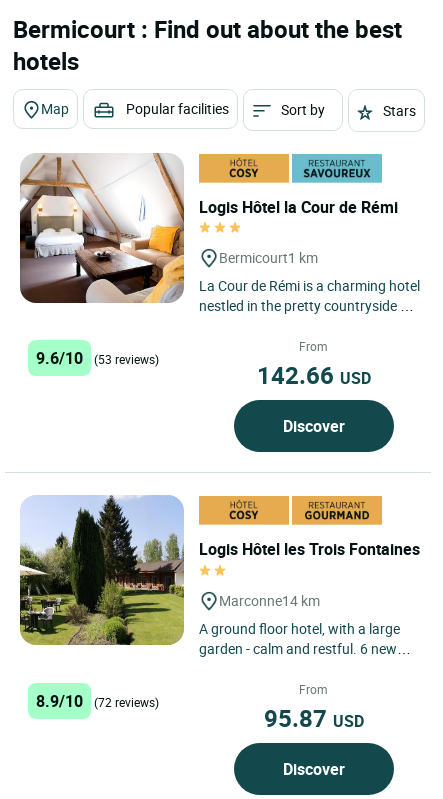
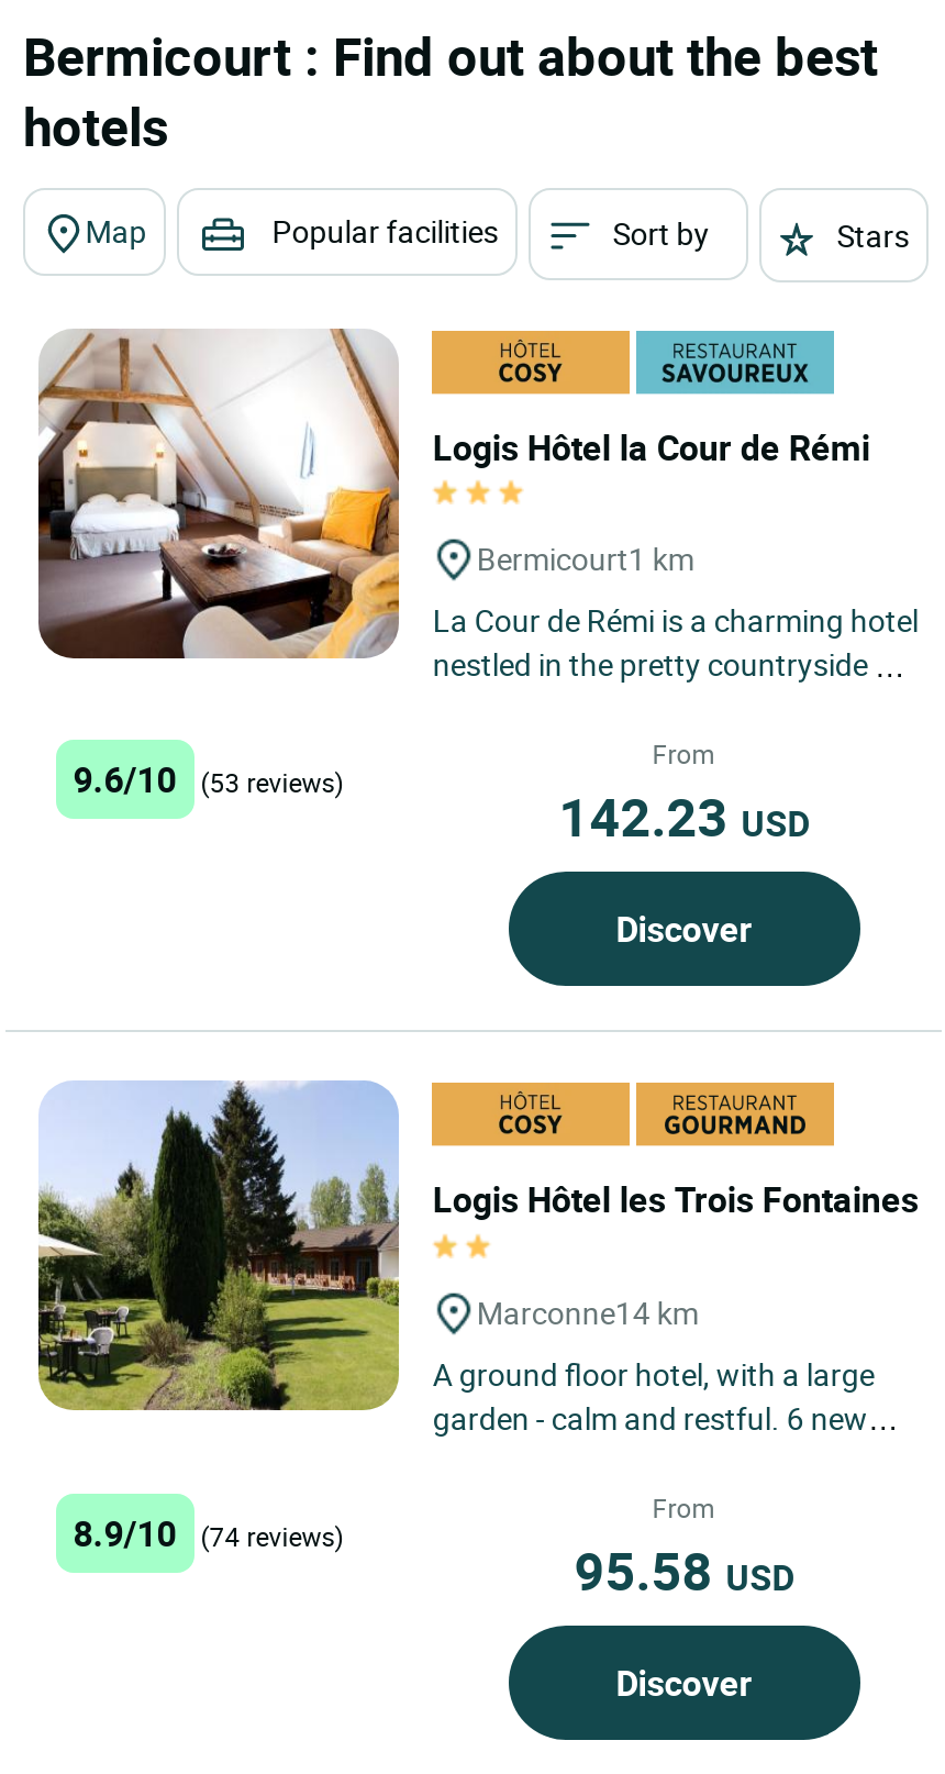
- 142.66 USD
+ 142.23 USD

- 8.9/10 (72 reviews)
+ 8.9/10 (74 reviews)

- 95.87 USD
+ 95.58 USD
